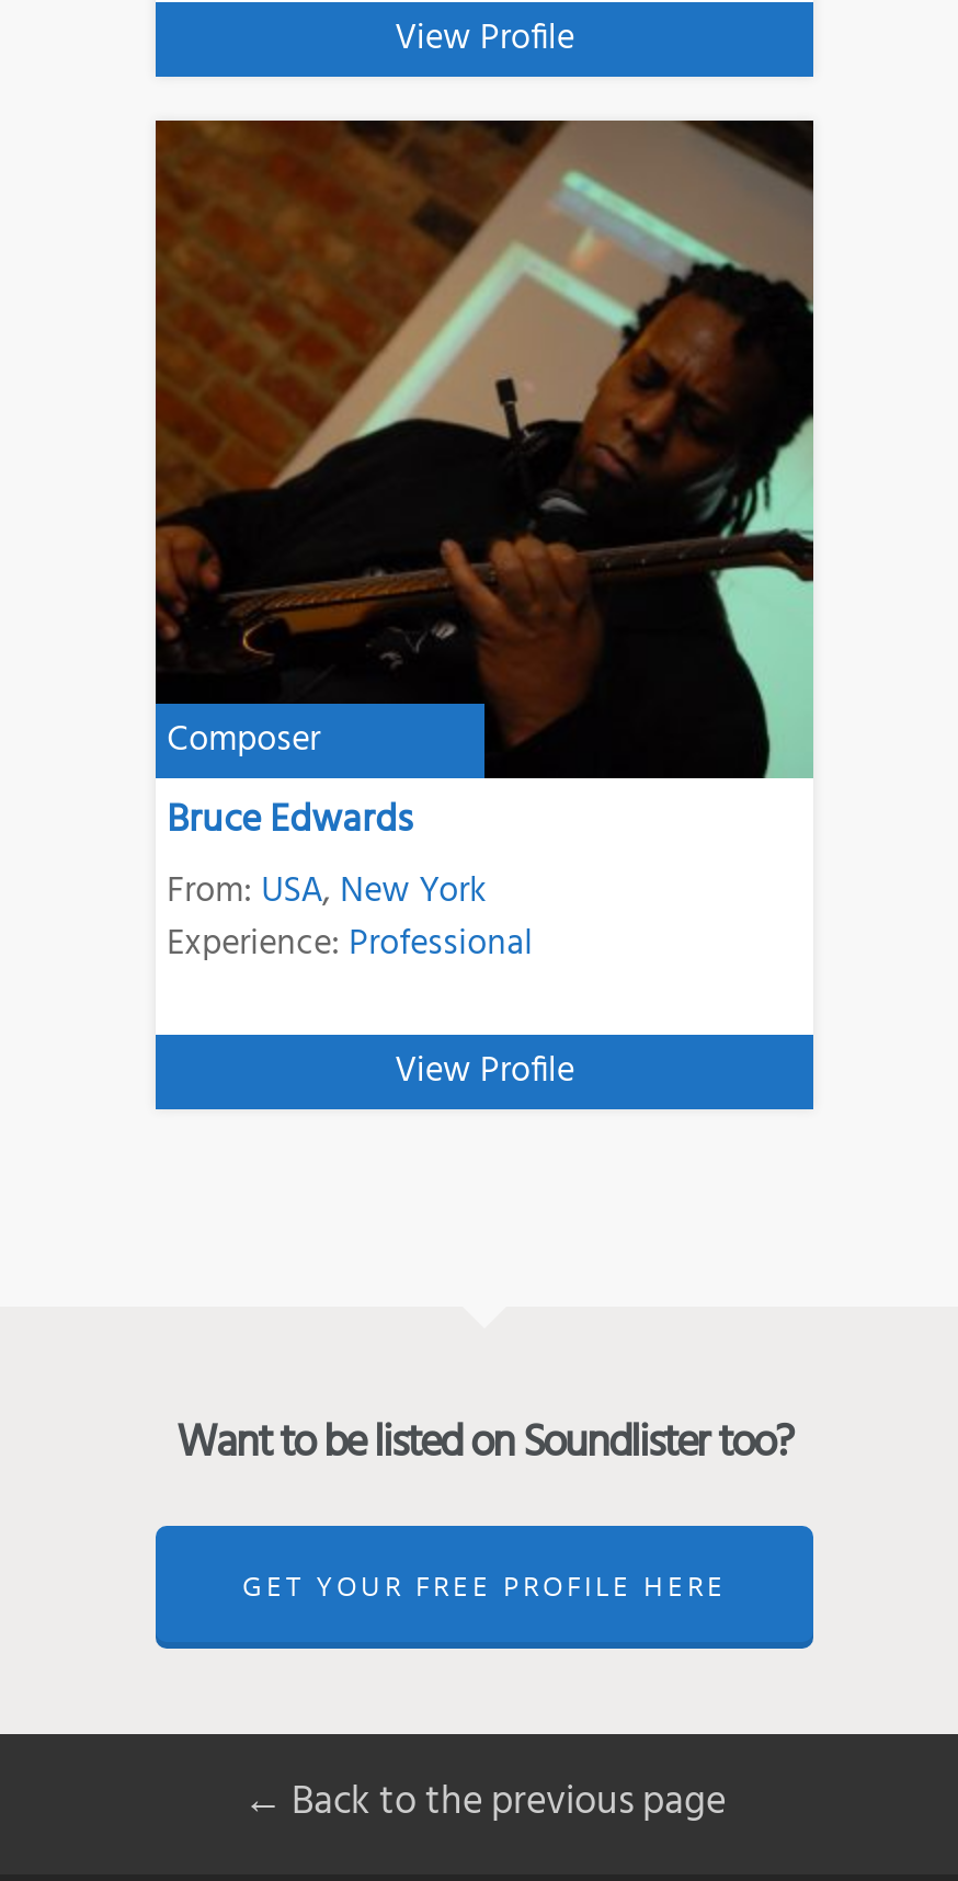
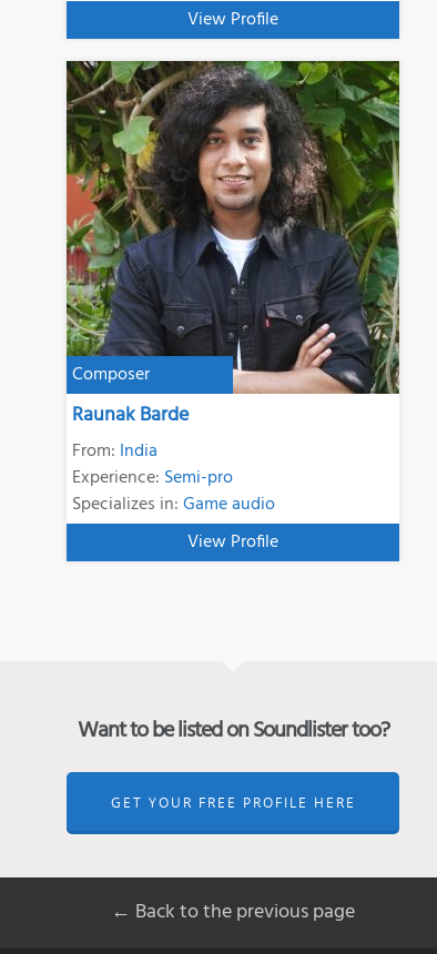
- [image]
- Bruce Edwards
- From: USA, New York
- Experience: Professional
+ [image]
+ Raunak Barde
+ From: India
+ Experience: Semi-pro
+ Specializes in: Game audio
